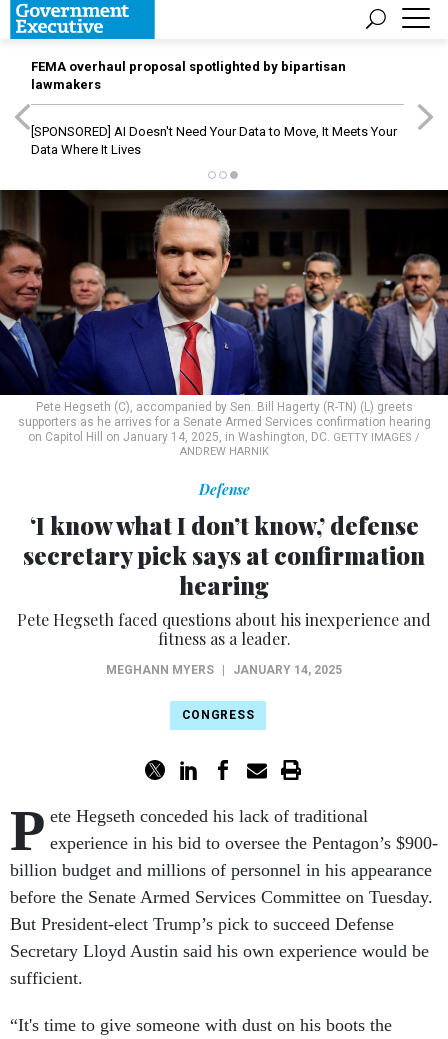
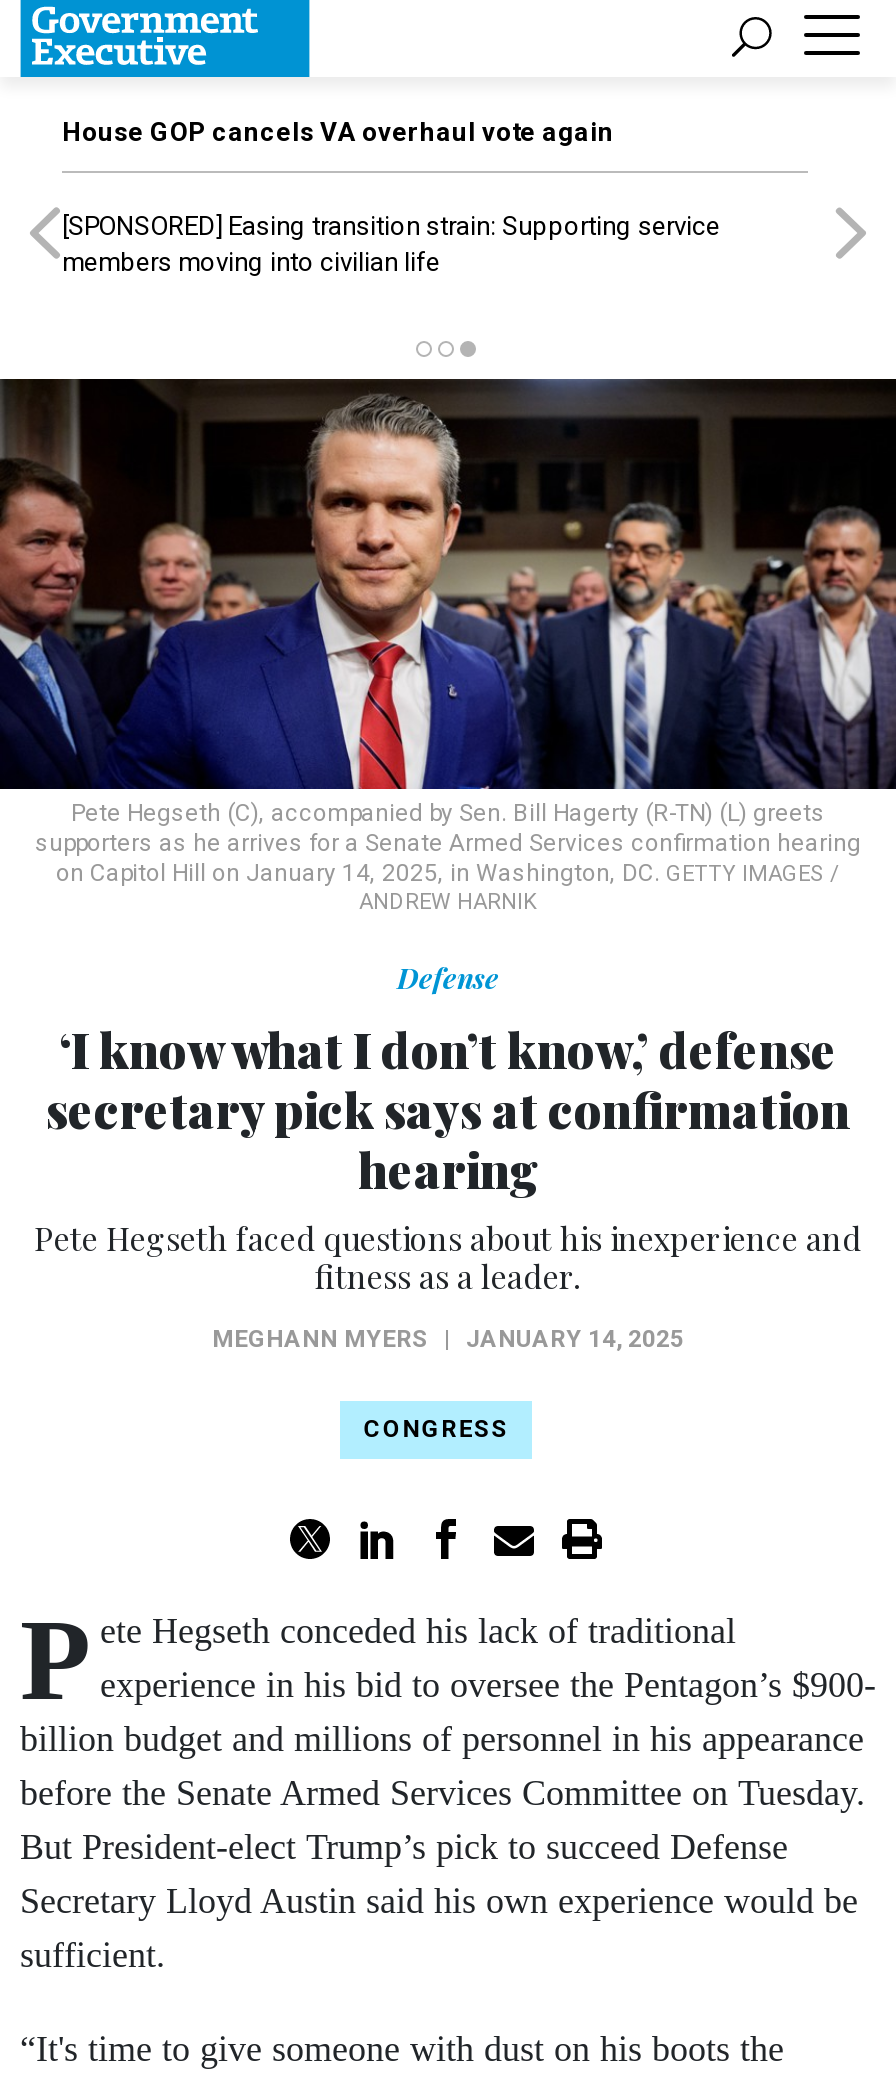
- FEMA overhaul proposal spotlighted by bipartisan
- lawmakers
+ House GOP cancels VA overhaul vote again

- [SPONSORED] AI Doesn't Need Your Data to Move, It Meets Your
- Data Where It Lives
+ [SPONSORED] Easing transition strain: Supporting service
+ members moving into civilian life
